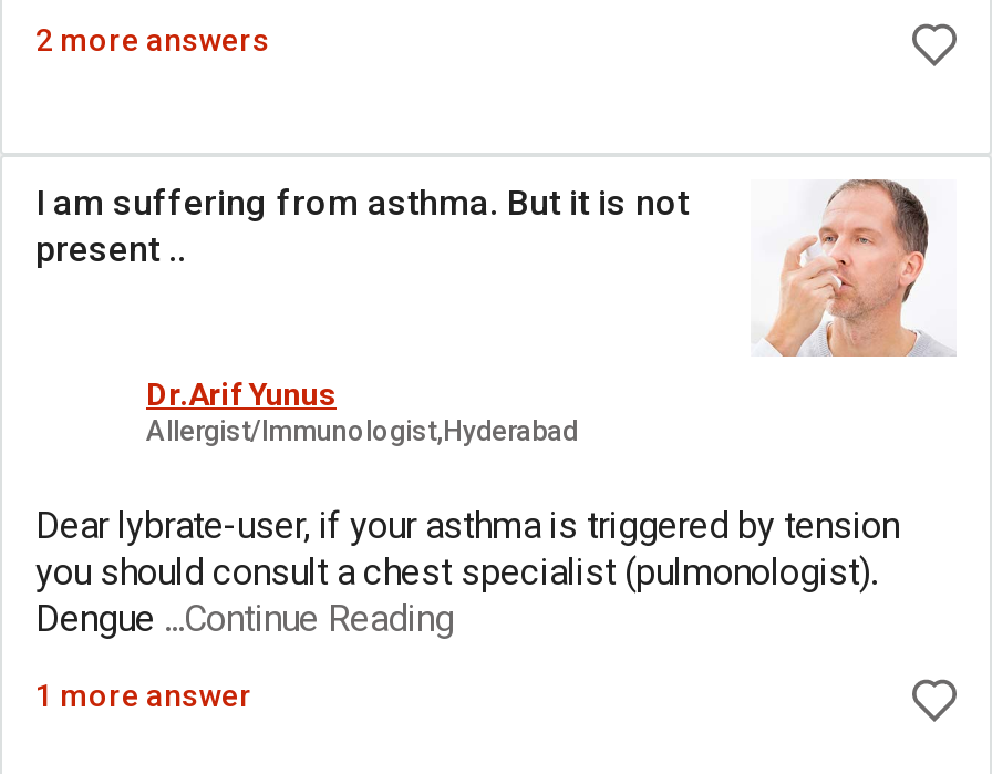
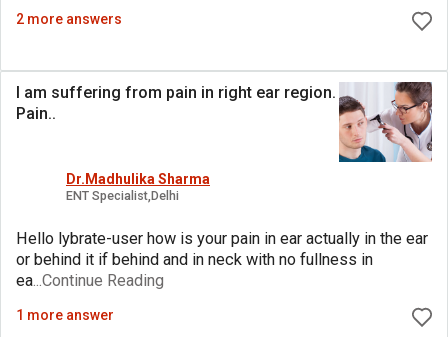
- [image]
- I am suffering from asthma. But it is not
- present..
+ [image]
+ I am suffering from pain in right ear region.
+ Pain..

- Dr.Arif Yunus
- Allergist/Immunologist,Hyderabad
+ Dr.Madhulika Sharma
+ ENT Specialist,Delhi

- Dear lybrate-user, if your asthma is triggered by tension
- you should consult a chest specialist (pulmonologist).
- Dengue...Continue Reading
+ Hello lybrate-user how is your pain in ear actually in the ear
+ or behind it if behind and in neck with no fullness in
+ ea...Continue Reading
